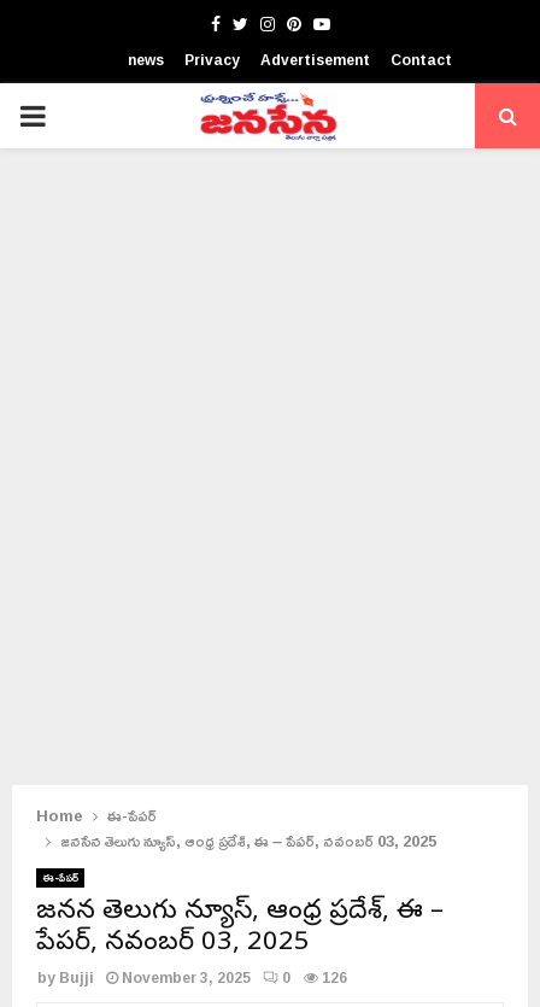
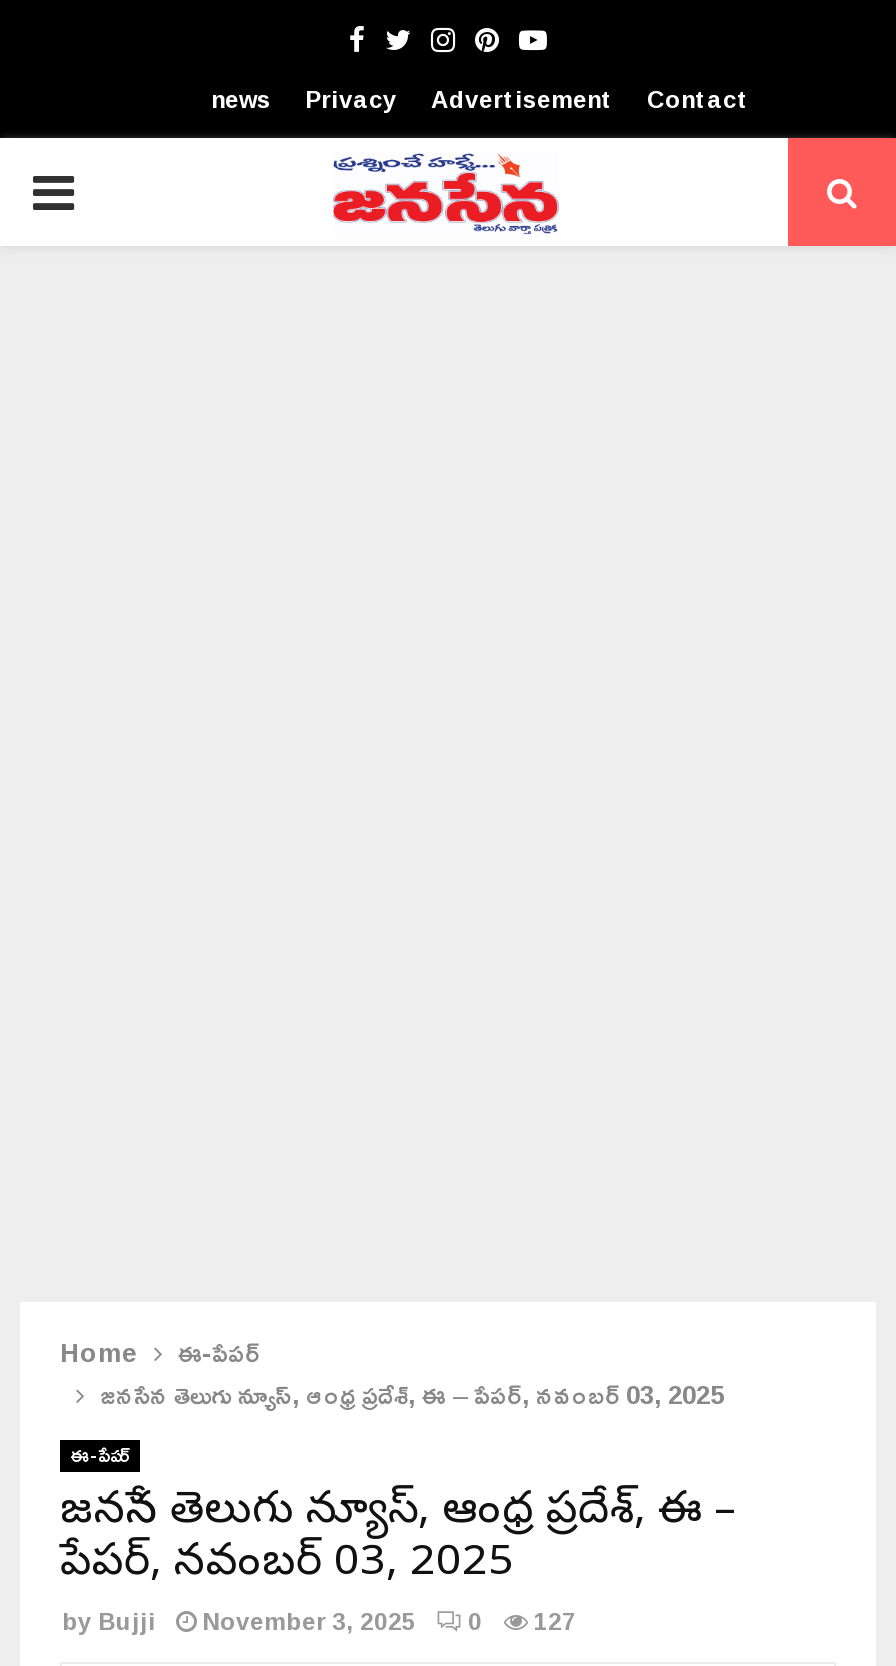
- by Bujji November 3, 2025 0 126
+ by Bujji November 3, 2025 0 127
